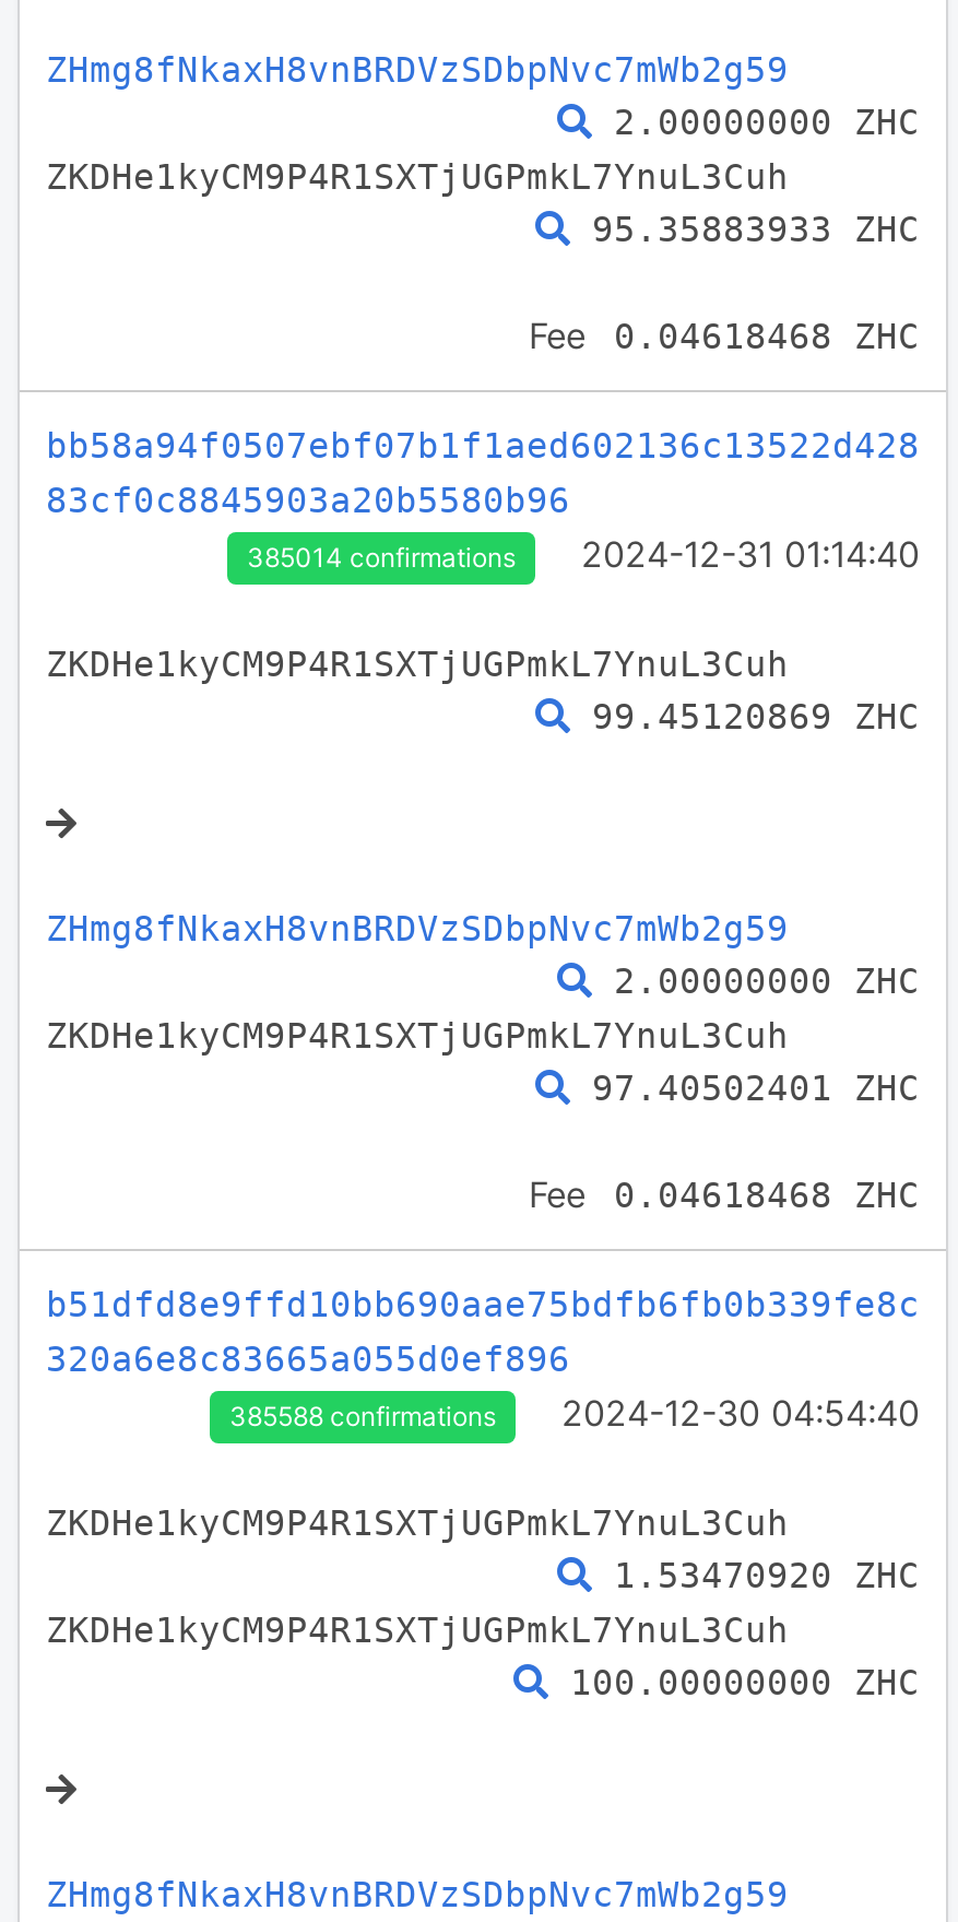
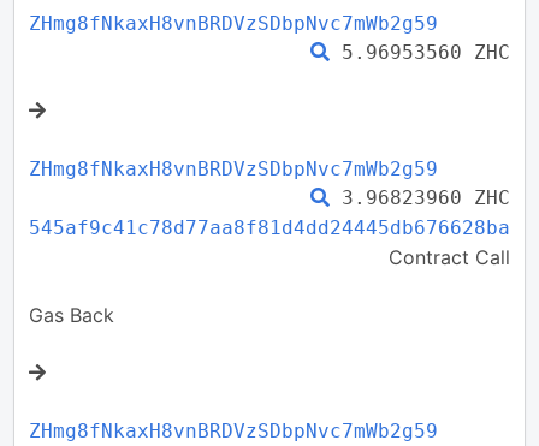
- 2.00000000 ZHC
- ZKDHe1kyCM9P4R1SXTjUGPmkL7YnuL3Cuh
- 95.35883933 ZHC
- Fee 0.04618468 ZHC
- bb58a94f0507ebf07b1f1aed602136c13522d428
- 83cf0c8845903a20b5580b96
- 385014 confirmations
- 2024-12-31 01:14:40
- ZKDHe1kyCM9P4R1SXTjUGPmkL7YnuL3Cuh
- 99.45120869 ZHC
+ 5.96953560 ZHC

- 2.00000000 ZHC
- ZKDHe1kyCM9P4R1SXTjUGPmkL7YnuL3Cuh
- 97.40502401 ZHC
- Fee 0.04618468 ZHC
- b51dfd8e9ffd10bb690aae75bdfb6fb0b339fe8c
- 320a6e8c83665a055d0ef896
- 385588 confirmations
- 2024-12-30 04:54:40
- ZKDHe1kyCM9P4R1SXTjUGPmkL7YnuL3Cuh
- 1.53470920 ZHC
- ZKDHe1kyCM9P4R1SXTjUGPmkL7YnuL3Cuh
- 100.00000000 ZHC
+ 3.96823960 ZHC
+ 545af9c41c78d77aa8f81d4dd24445db676628ba
+ Contract Call
+ Gas Back
